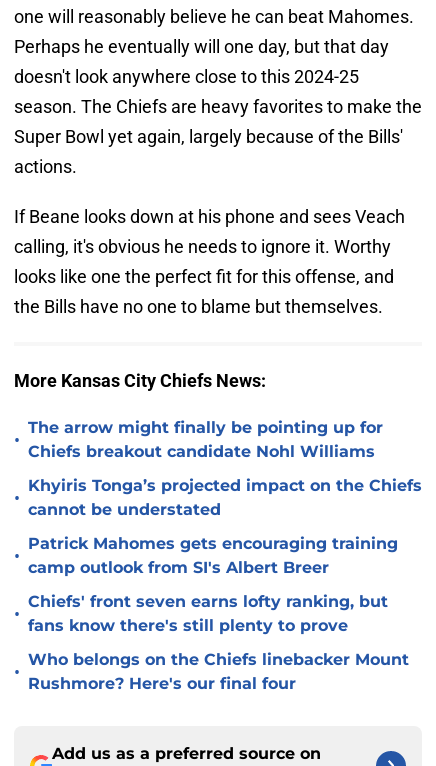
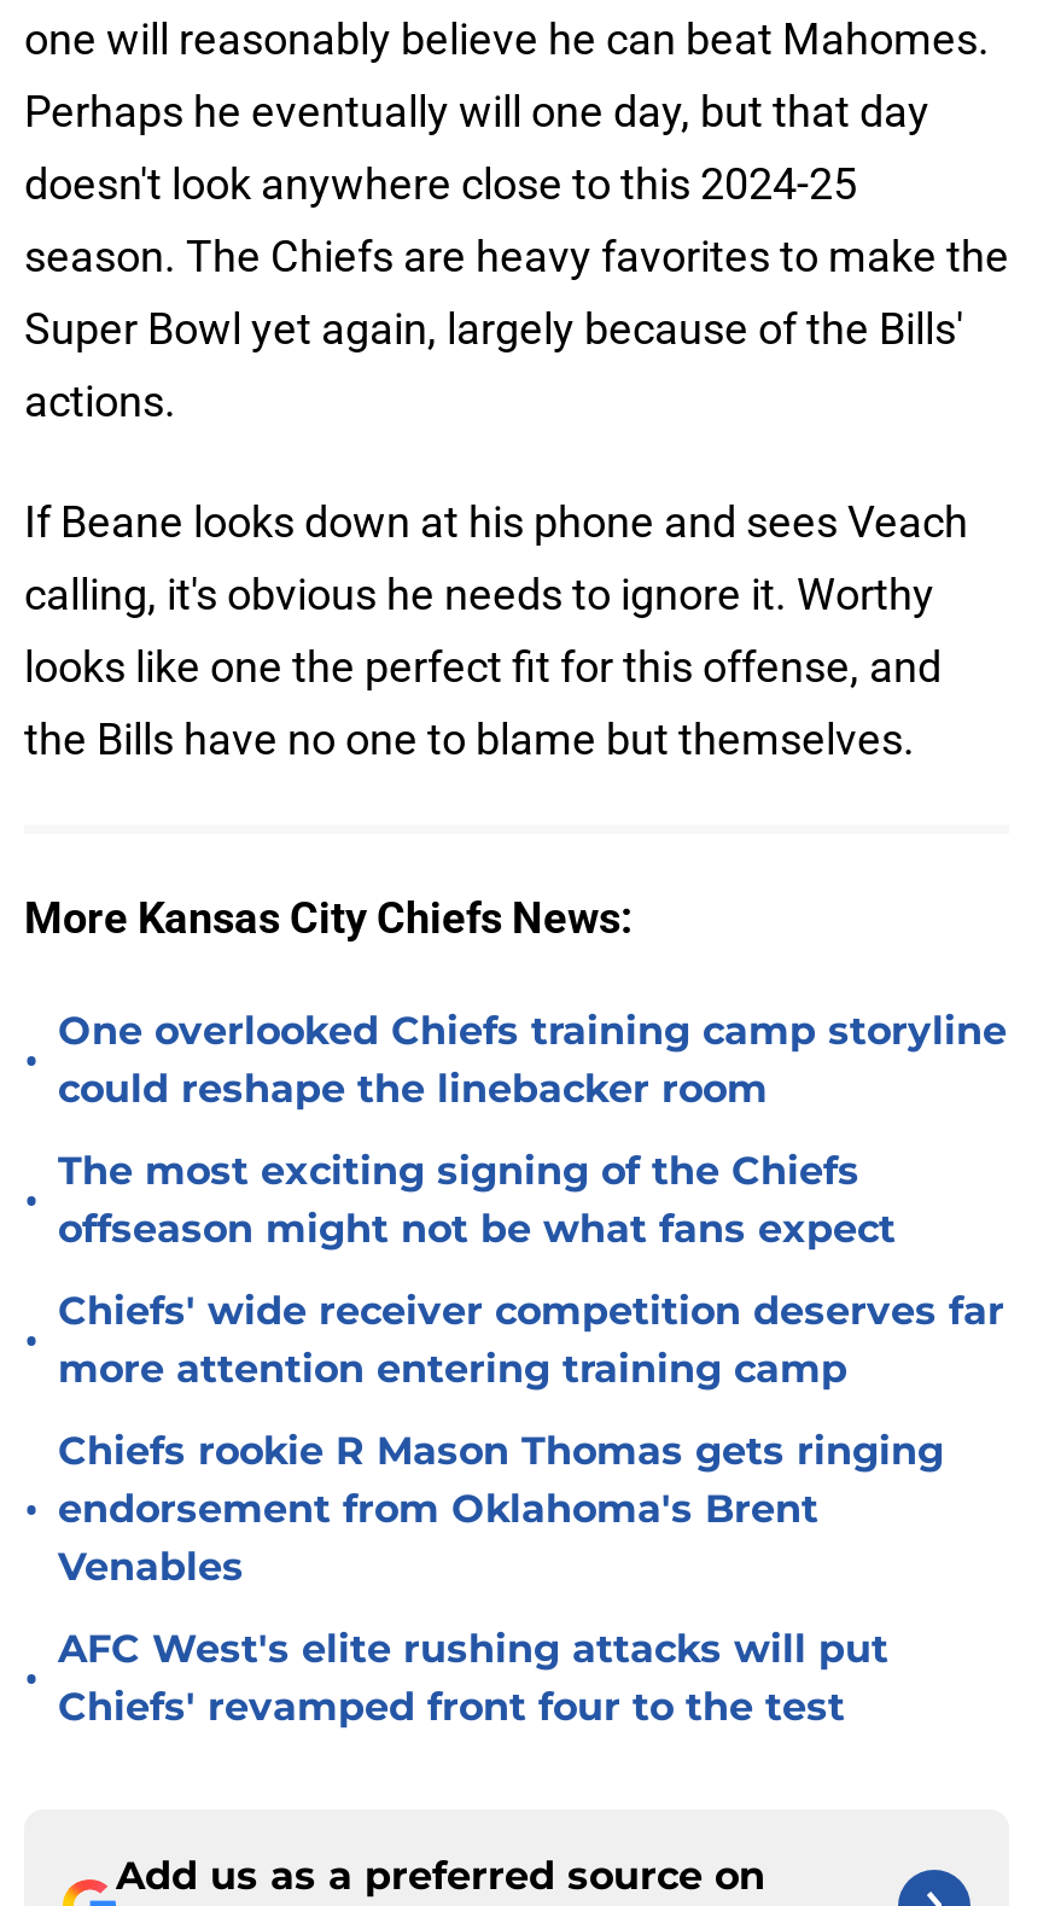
- The arrow might finally be pointing up for
- Chiefs breakout candidate Nohl Williams
+ One overlooked Chiefs training camp storyline
+ could reshape the linebacker room

- Khyiris Tonga’s projected impact on the Chiefs
- cannot be understated
+ The most exciting signing of the Chiefs
+ offseason might not be what fans expect

- Patrick Mahomes gets encouraging training
- camp outlook from SI's Albert Breer
+ Chiefs' wide receiver competition deserves far
+ more attention entering training camp

- Chiefs' front seven earns lofty ranking, but
- fans know there's still plenty to prove
+ Chiefs rookie R Mason Thomas gets ringing
+ endorsement from Oklahoma's Brent
+ Venables

- Who belongs on the Chiefs linebacker Mount
- Rushmore? Here's our final four
+ AFC West's elite rushing attacks will put
+ Chiefs' revamped front four to the test
